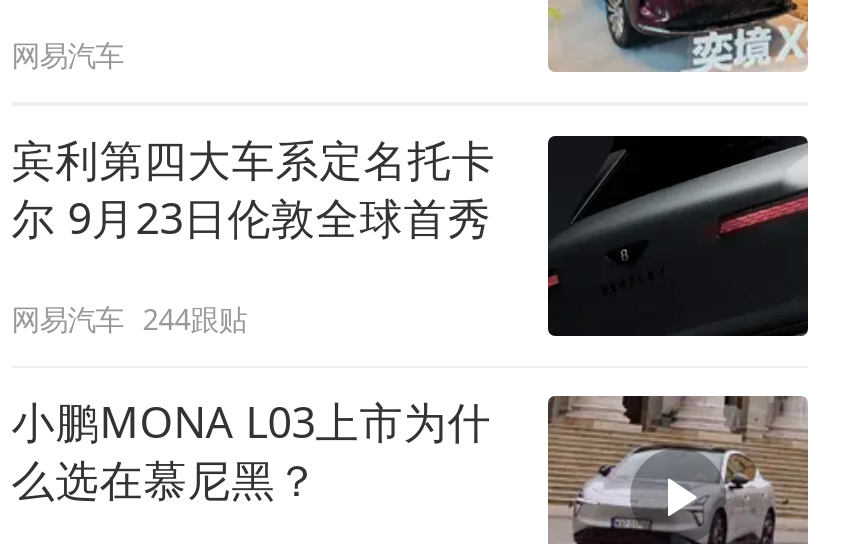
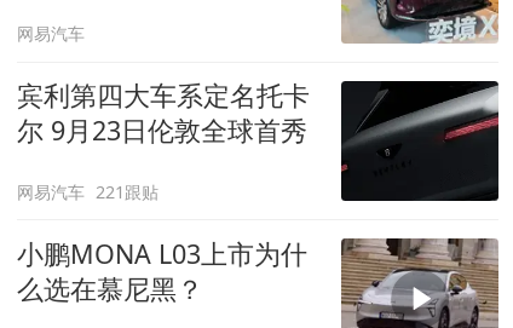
- 网易汽车 244跟贴
+ 网易汽车 221跟贴
